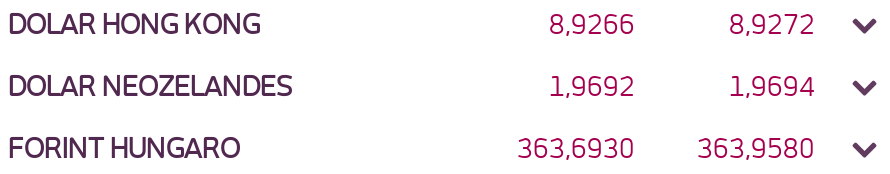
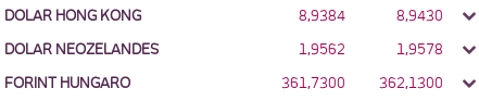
- 8,9266
+ 8,9384

- 8,9272
+ 8,9430

- 1,9692
+ 1,9562

- 1,9694
+ 1,9578

- 363,6930
+ 361,7300

- 363,9580
+ 362,1300
